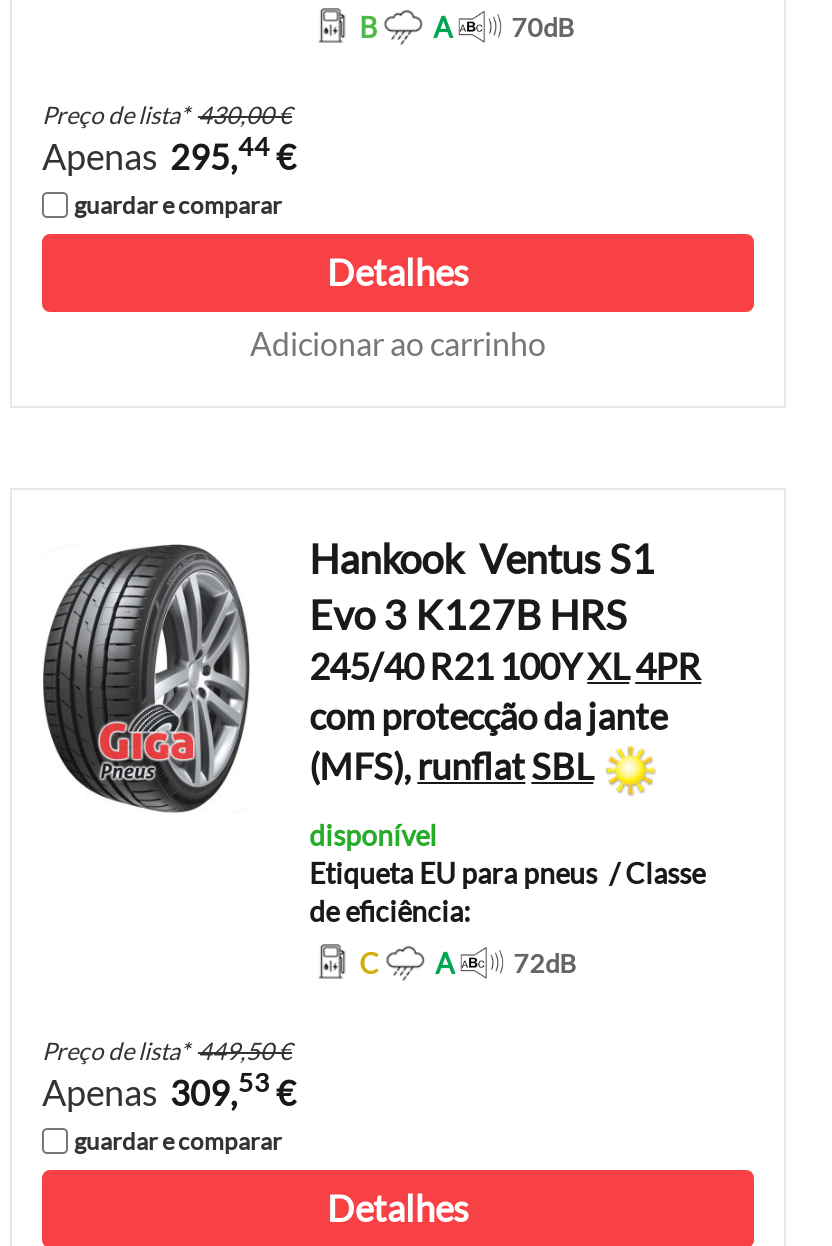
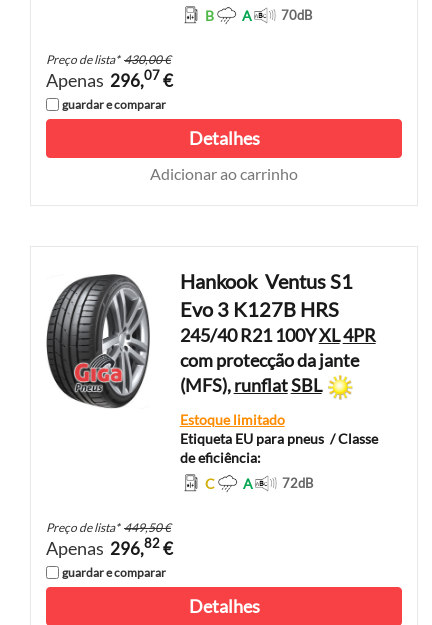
- Apenas 295,44€
+ Apenas 296,07€

- disponível
+ Estoque limitado

- Apenas 309,53€
+ Apenas 296,82€
